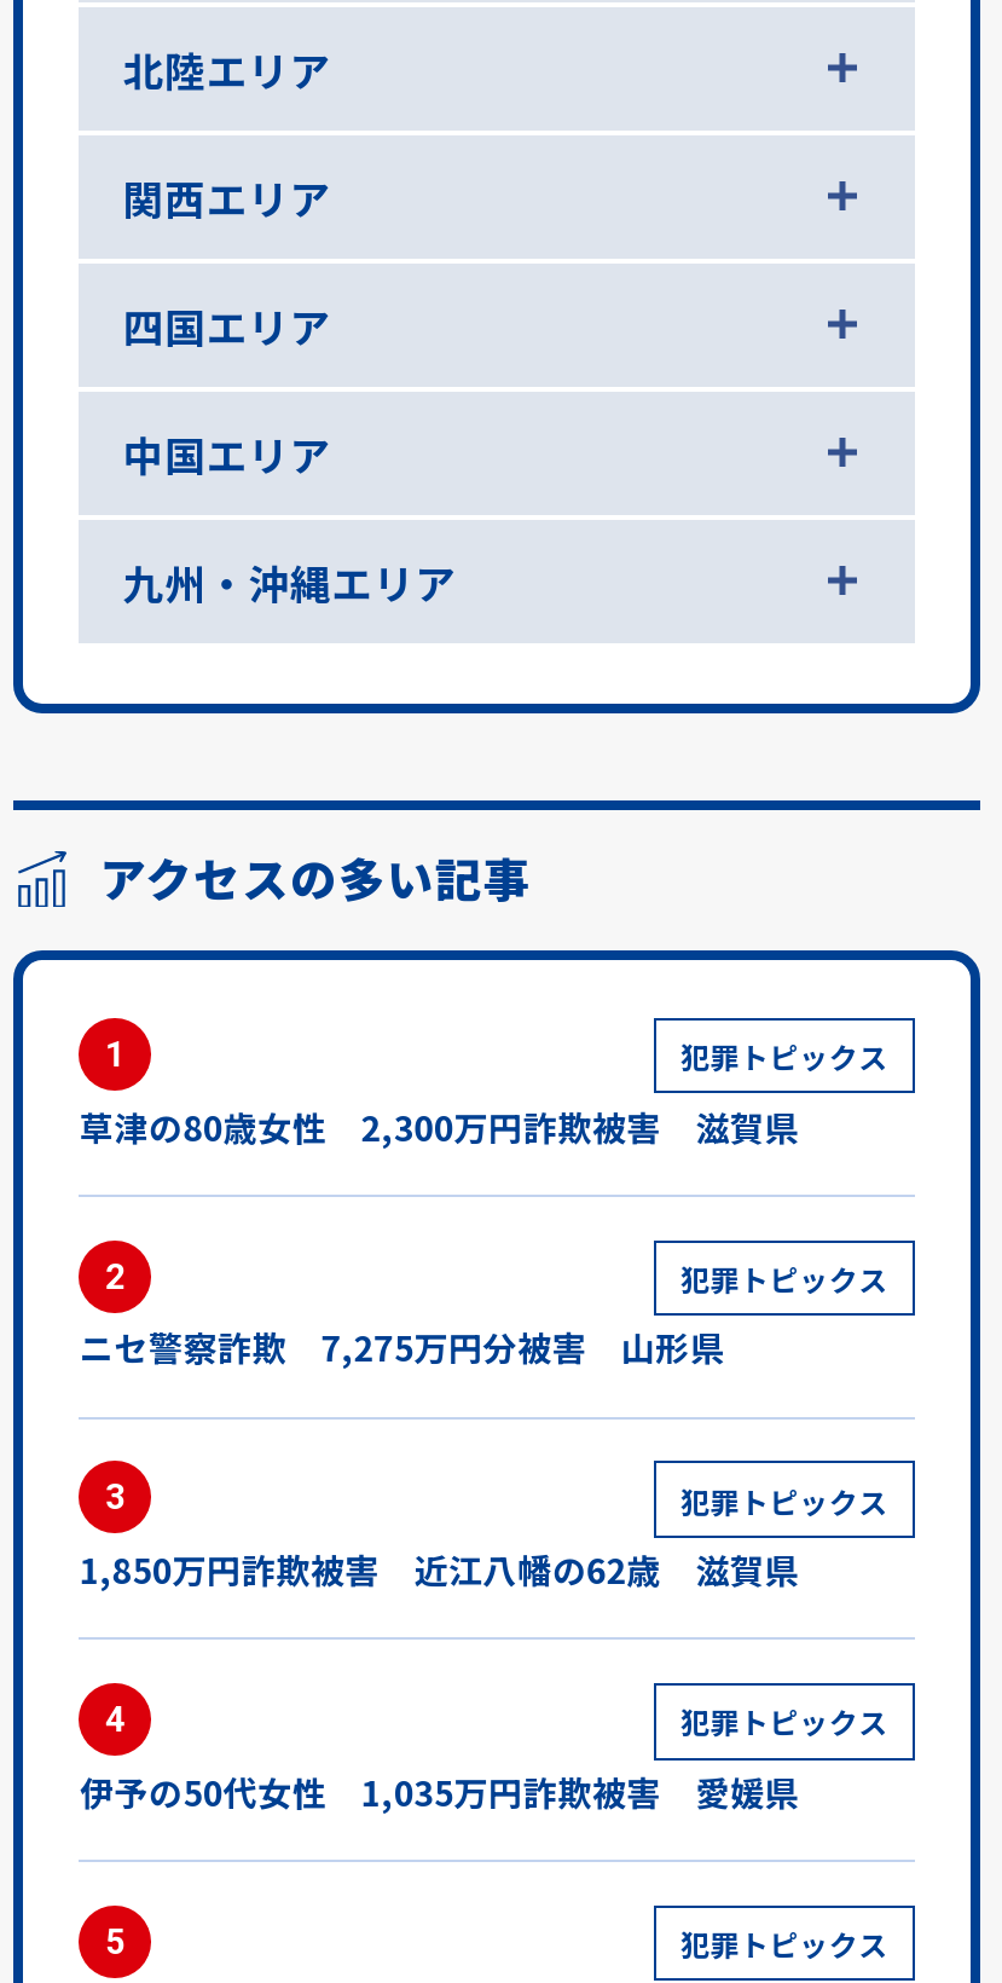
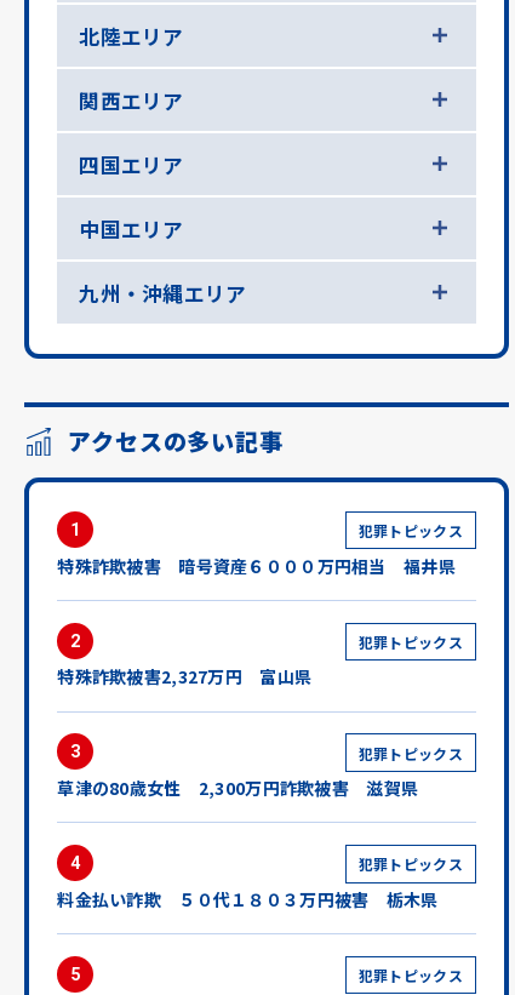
+ 特殊詐欺被害 暗号資産６０００万円相当 福井県

moved down: 草津の80歳女性 2,300万円詐欺被害 滋賀県

- ニセ警察詐欺 7,275万円分被害 山形県
+ 特殊詐欺被害2,327万円 富山県

- 1,850万円詐欺被害 近江八幡の62歳 滋賀県

- 伊予の50代女性 1,035万円詐欺被害 愛媛県
+ 料金払い詐欺 ５０代１８０３万円被害 栃木県
